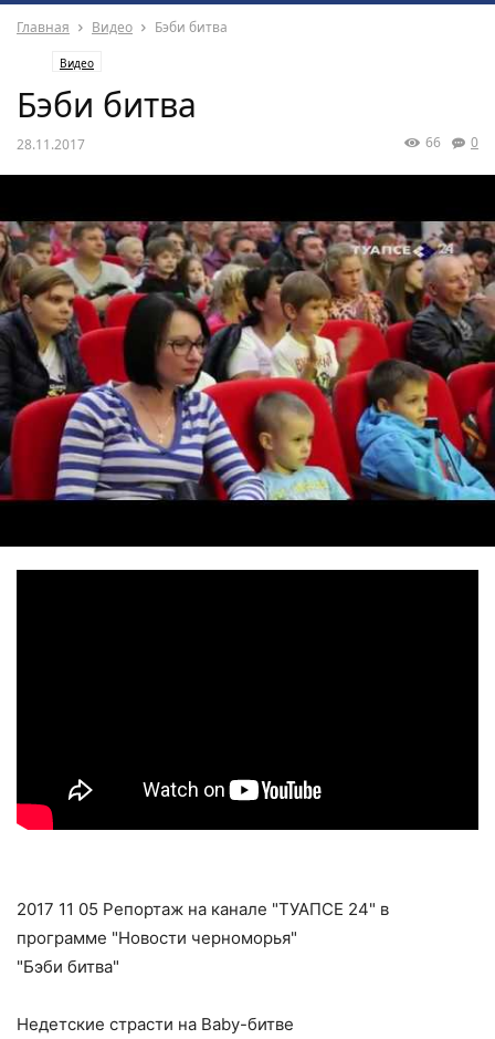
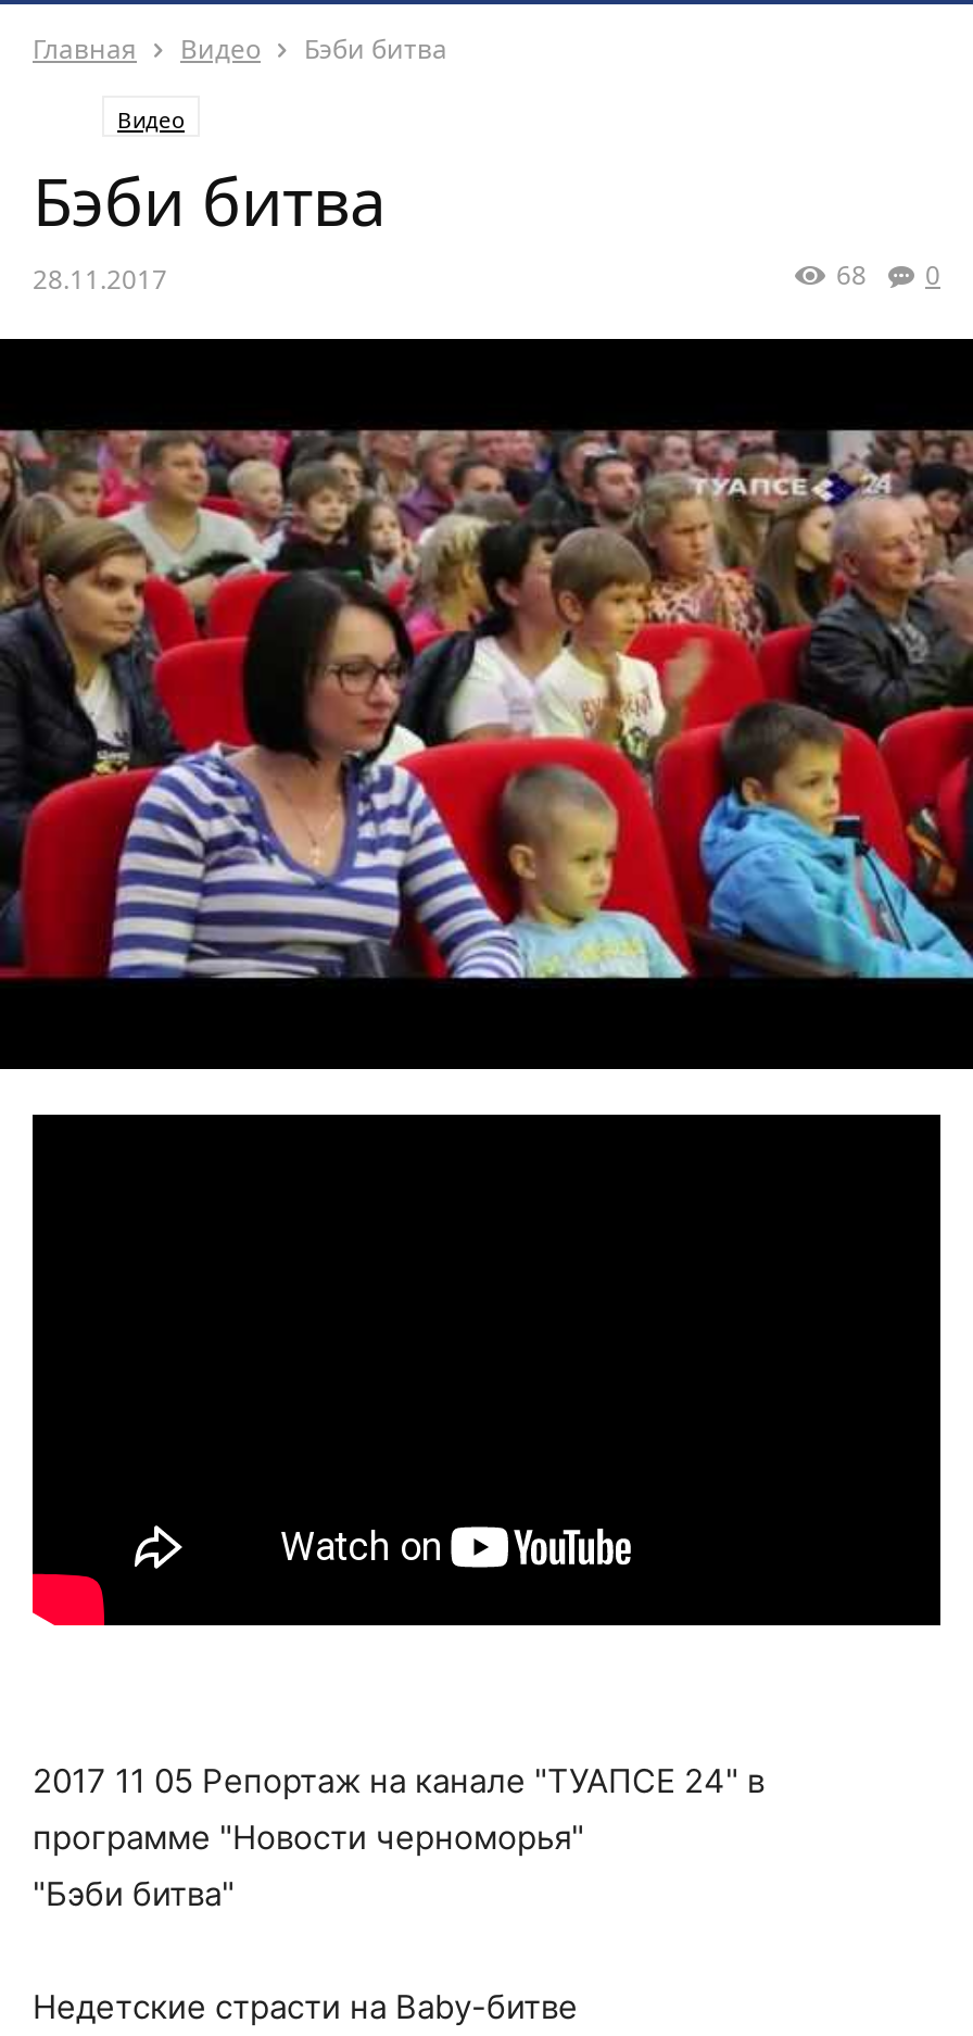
- 66 0
+ 68 0
